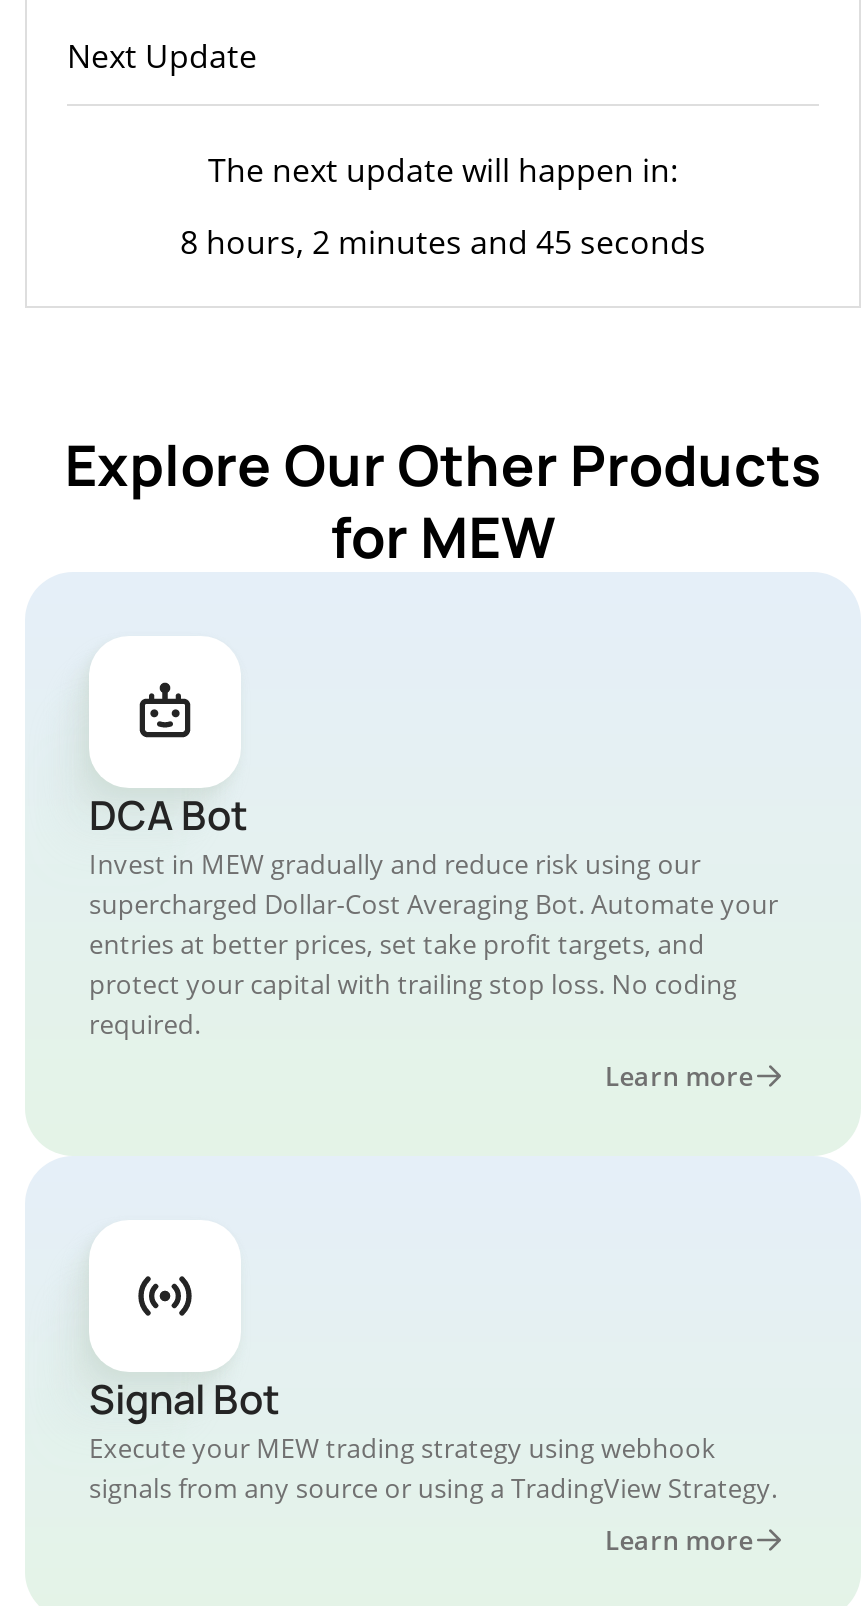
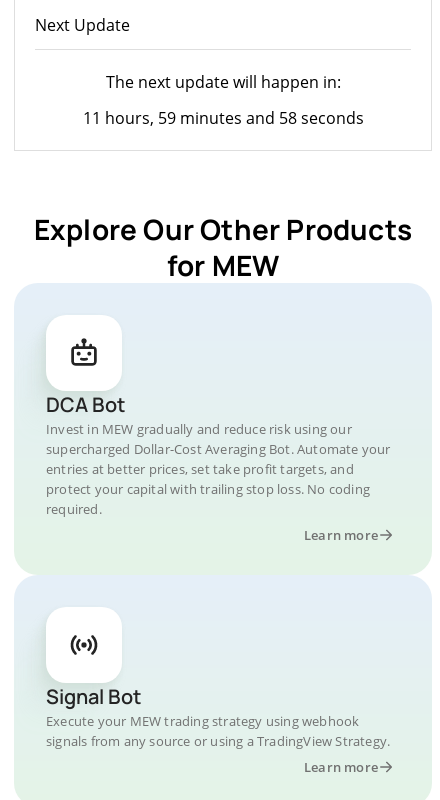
- 8 hours, 2 minutes and 45 seconds
+ 11 hours, 59 minutes and 58 seconds
